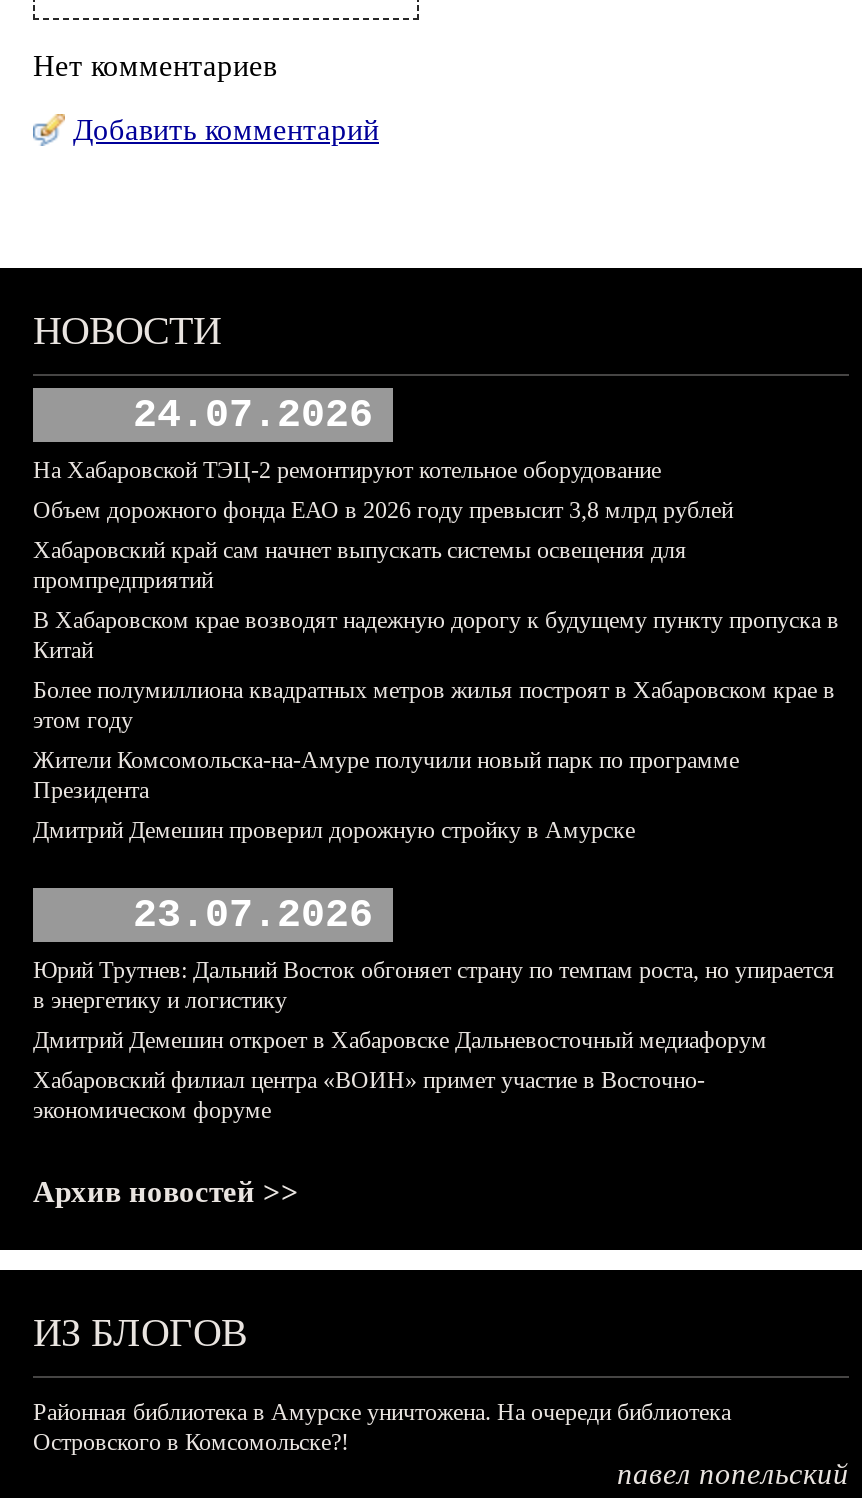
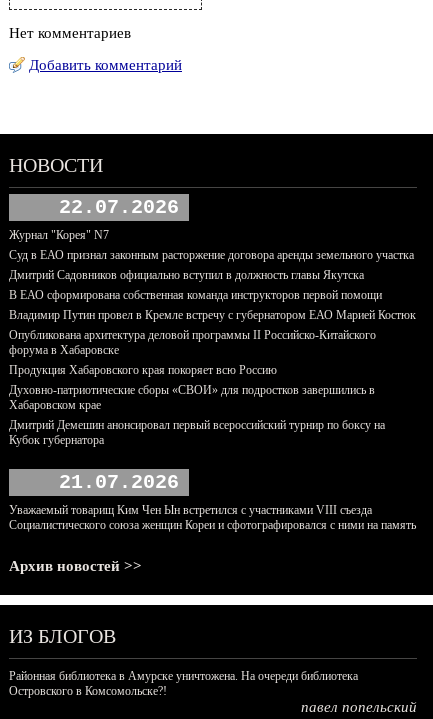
- 24.07.2026
- На Хабаровской ТЭЦ-2 ремонтируют котельное оборудование
- Объем дорожного фонда ЕАО в 2026 году превысит 3,8 млрд рублей
- Хабаровский край сам начнет выпускать системы освещения для
- промпредприятий
- В Хабаровском крае возводят надежную дорогу к будущему пункту пропуска в
- Китай
- Более полумиллиона квадратных метров жилья построят в Хабаровском крае в
- этом году
- Жители Комсомольска-на-Амуре получили новый парк по программе
- Президента
- Дмитрий Демешин проверил дорожную стройку в Амурске
+ 22.07.2026
+ Журнал "Корея" N7
+ Суд в ЕАО признал законным расторжение договора аренды земельного участка
+ Дмитрий Садовников официально вступил в должность главы Якутска
+ В ЕАО сформирована собственная команда инструкторов первой помощи
+ Владимир Путин провел в Кремле встречу с губернатором ЕАО Марией Костюк
+ Опубликована архитектура деловой программы II Российско-Китайского
+ форума в Хабаровске
+ Продукция Хабаровского края покоряет всю Россию
+ Духовно-патриотические сборы «СВОИ» для подростков завершились в
+ Хабаровском крае
+ Дмитрий Демешин анонсировал первый всероссийский турнир по боксу на
+ Кубок губернатора

- 23.07.2026
- Юрий Трутнев: Дальний Восток обгоняет страну по темпам роста, но упирается
- в энергетику и логистику
- Дмитрий Демешин откроет в Хабаровске Дальневосточный медиафорум
- Хабаровский филиал центра «ВОИН» примет участие в Восточно-
- экономическом форуме
+ 21.07.2026
+ Уважаемый товарищ Ким Чен Ын встретился с участниками VIII съезда
+ Социалистического союза женщин Кореи и сфотографировался с ними на память
